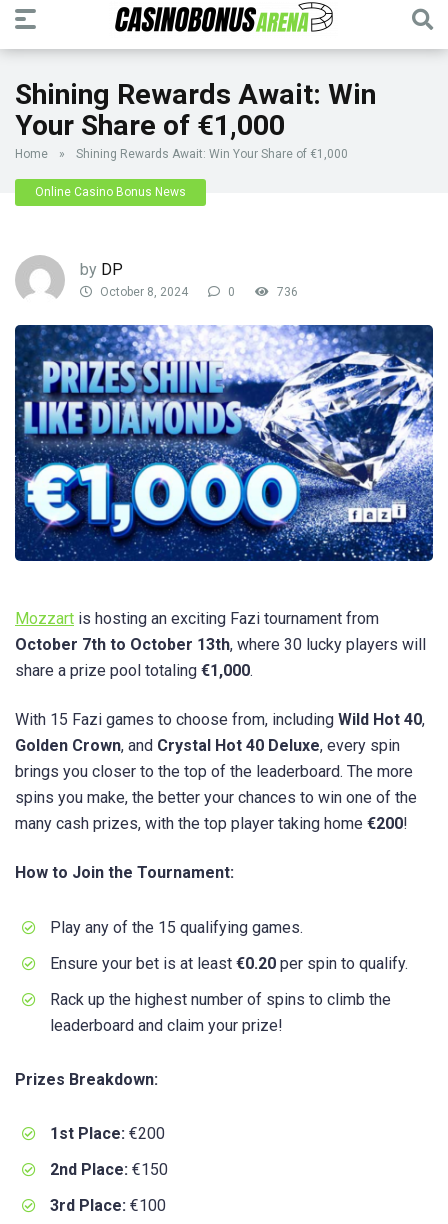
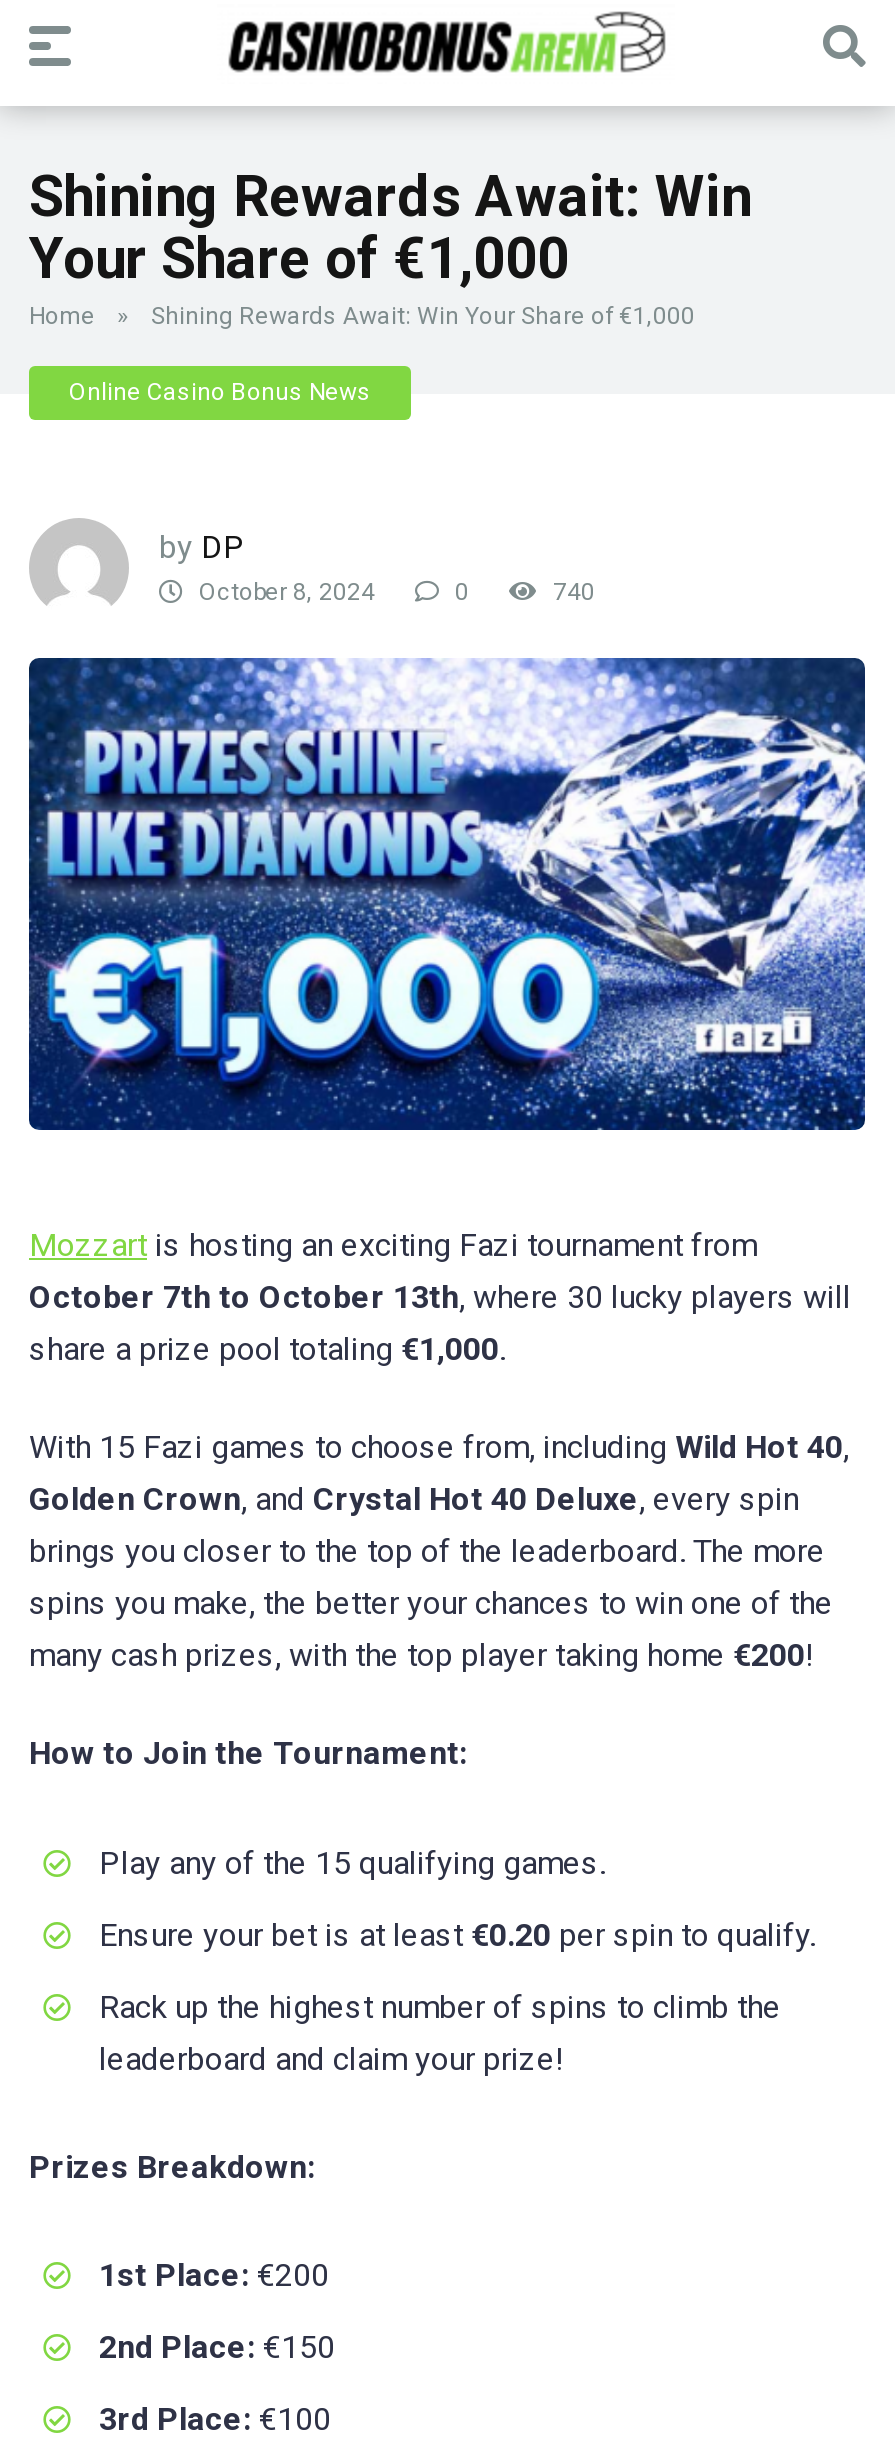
- 736
+ 740
